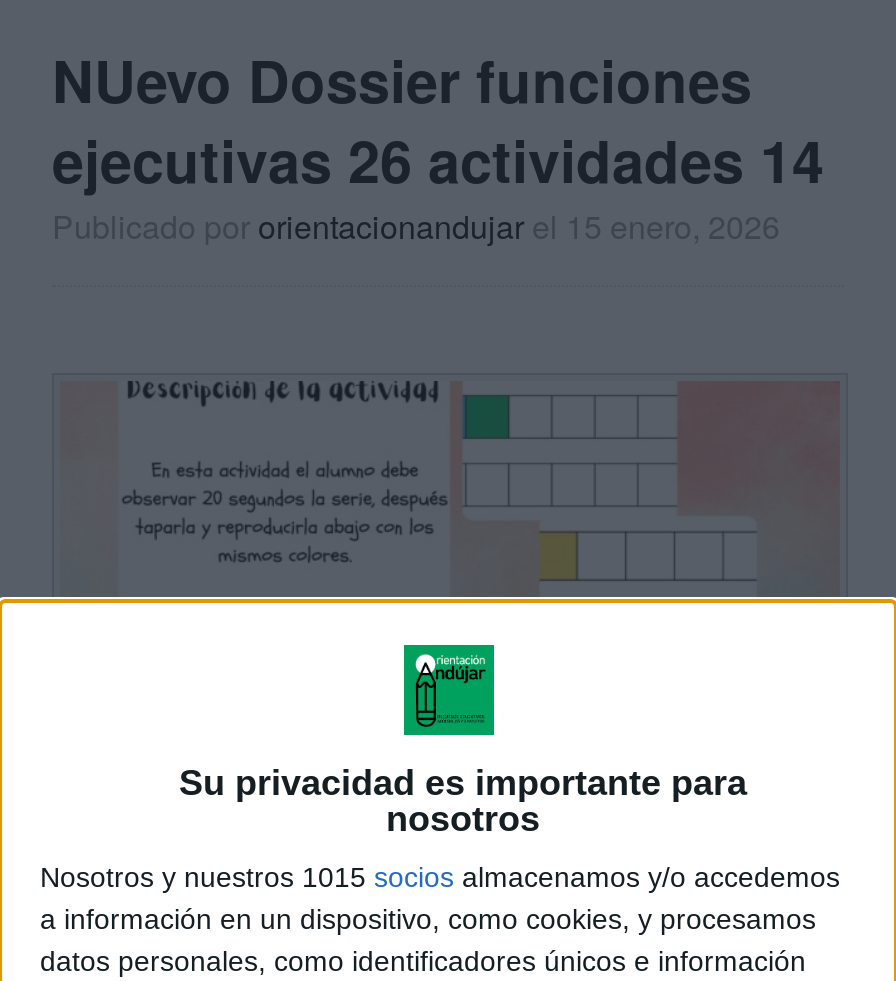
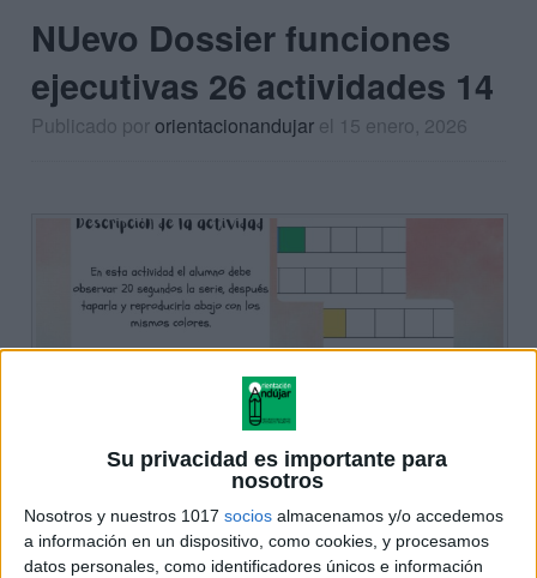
- Nosotros y nuestros 1015 socios almacenamos y/o accedemos
+ Nosotros y nuestros 1017 socios almacenamos y/o accedemos
